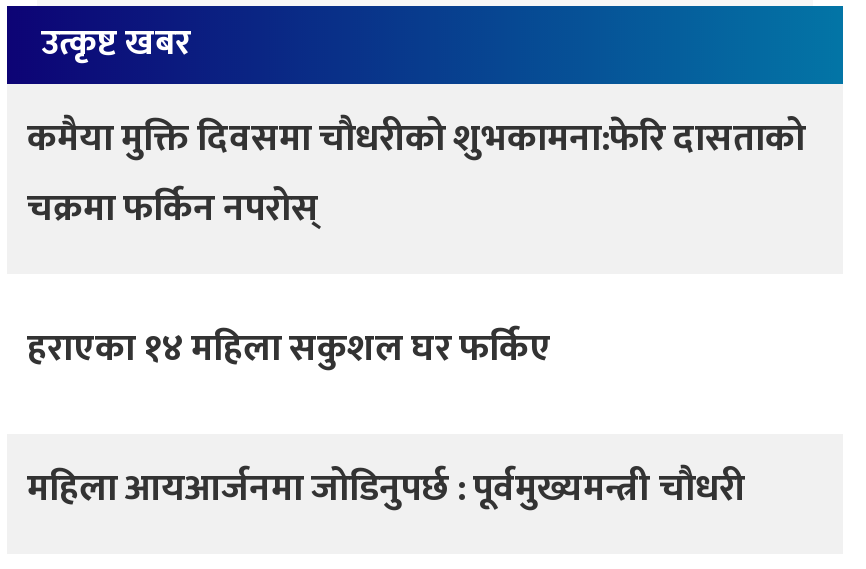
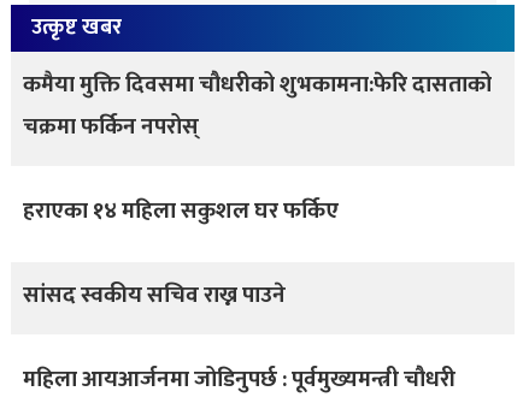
+ सांसद स्वकीय सचिव राख्न पाउने
